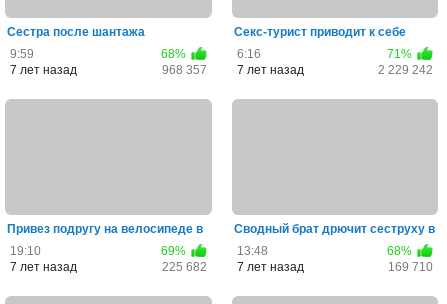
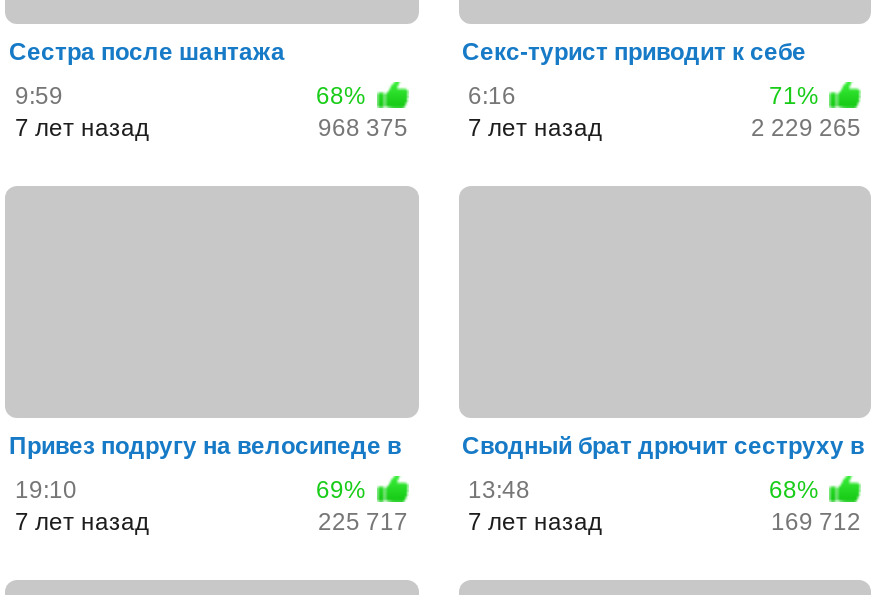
- 968 357
+ 968 375

- 2 229 242
+ 2 229 265

- 225 682
+ 225 717

- 169 710
+ 169 712
